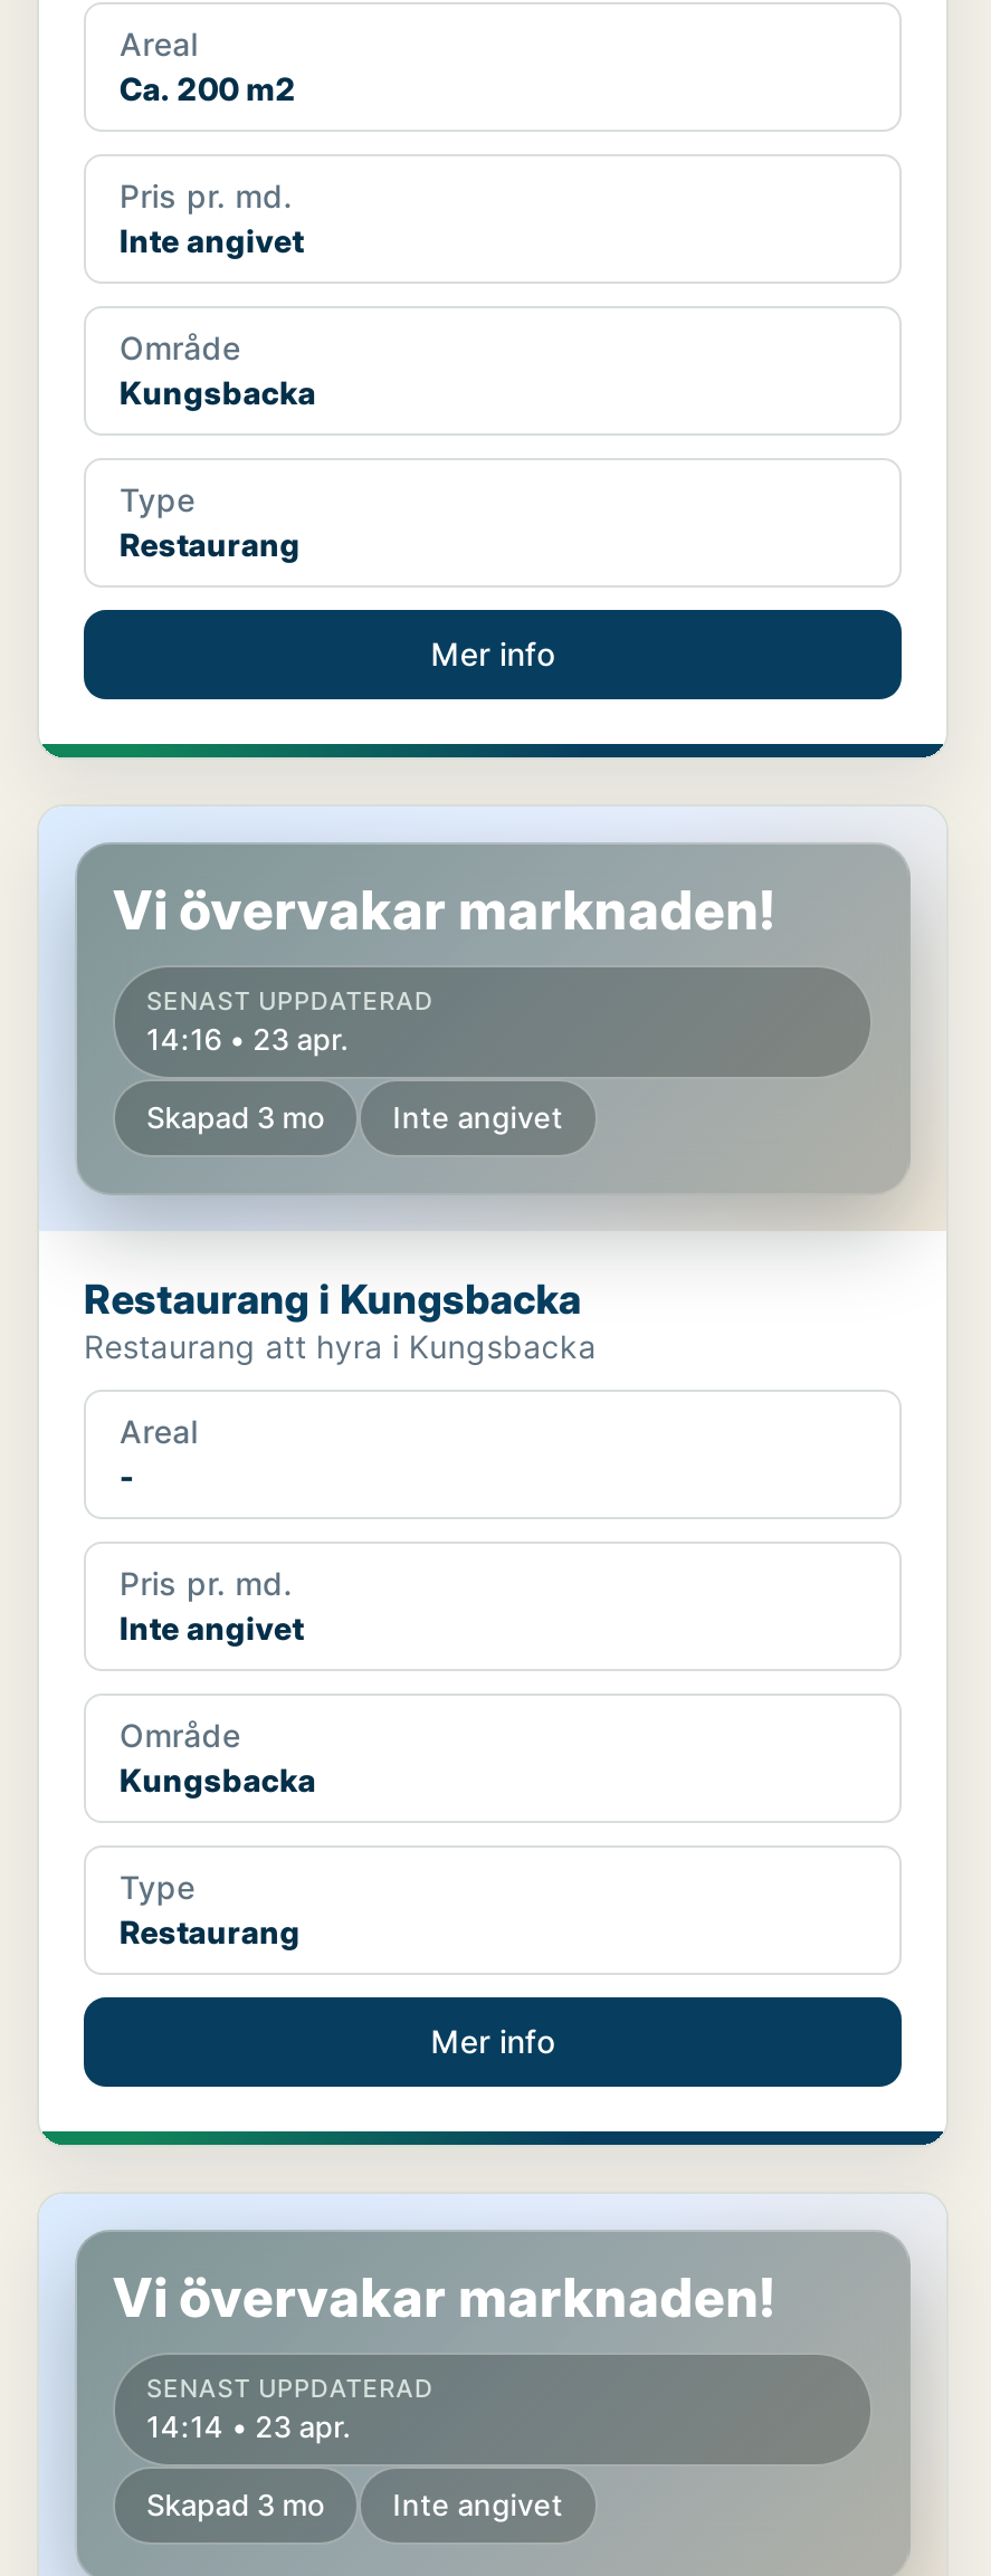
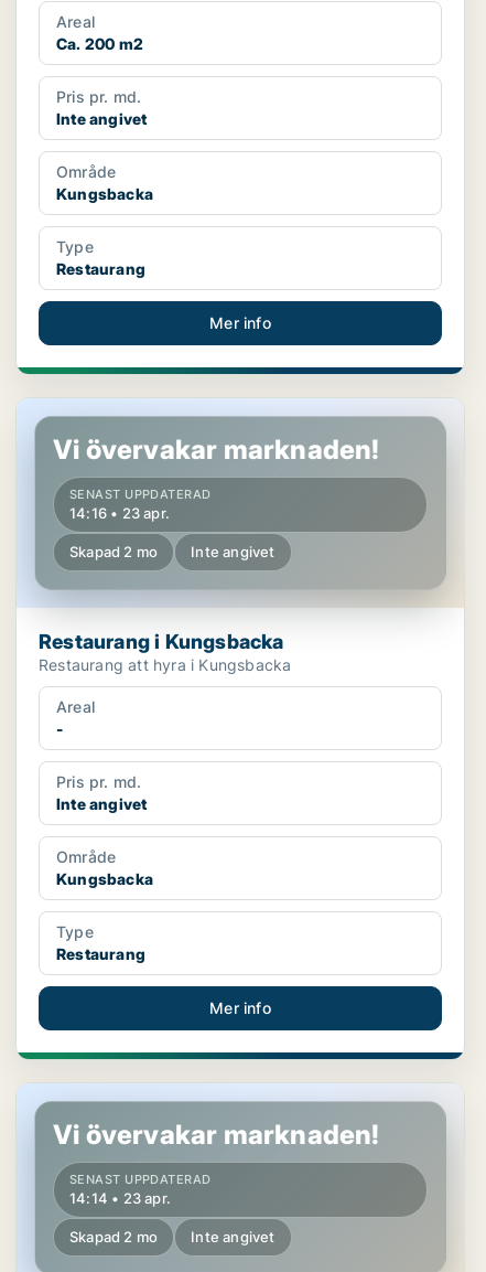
- Skapad 3 mo Inte angivet
+ Skapad 2 mo Inte angivet

- Skapad 3 mo Inte angivet
+ Skapad 2 mo Inte angivet
